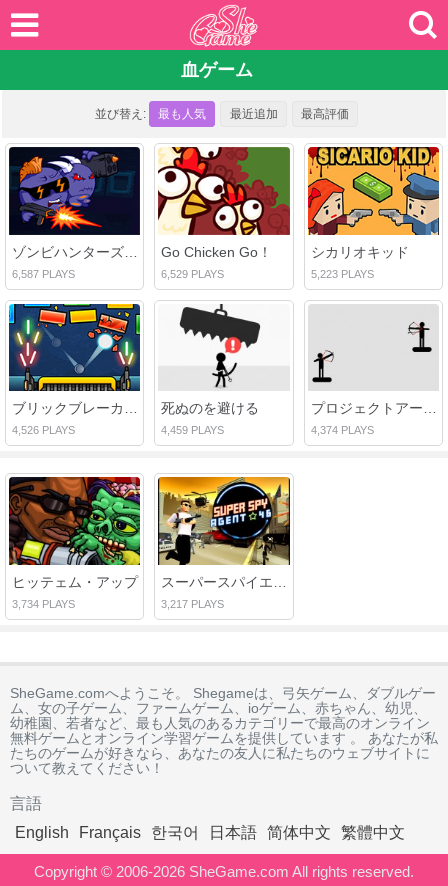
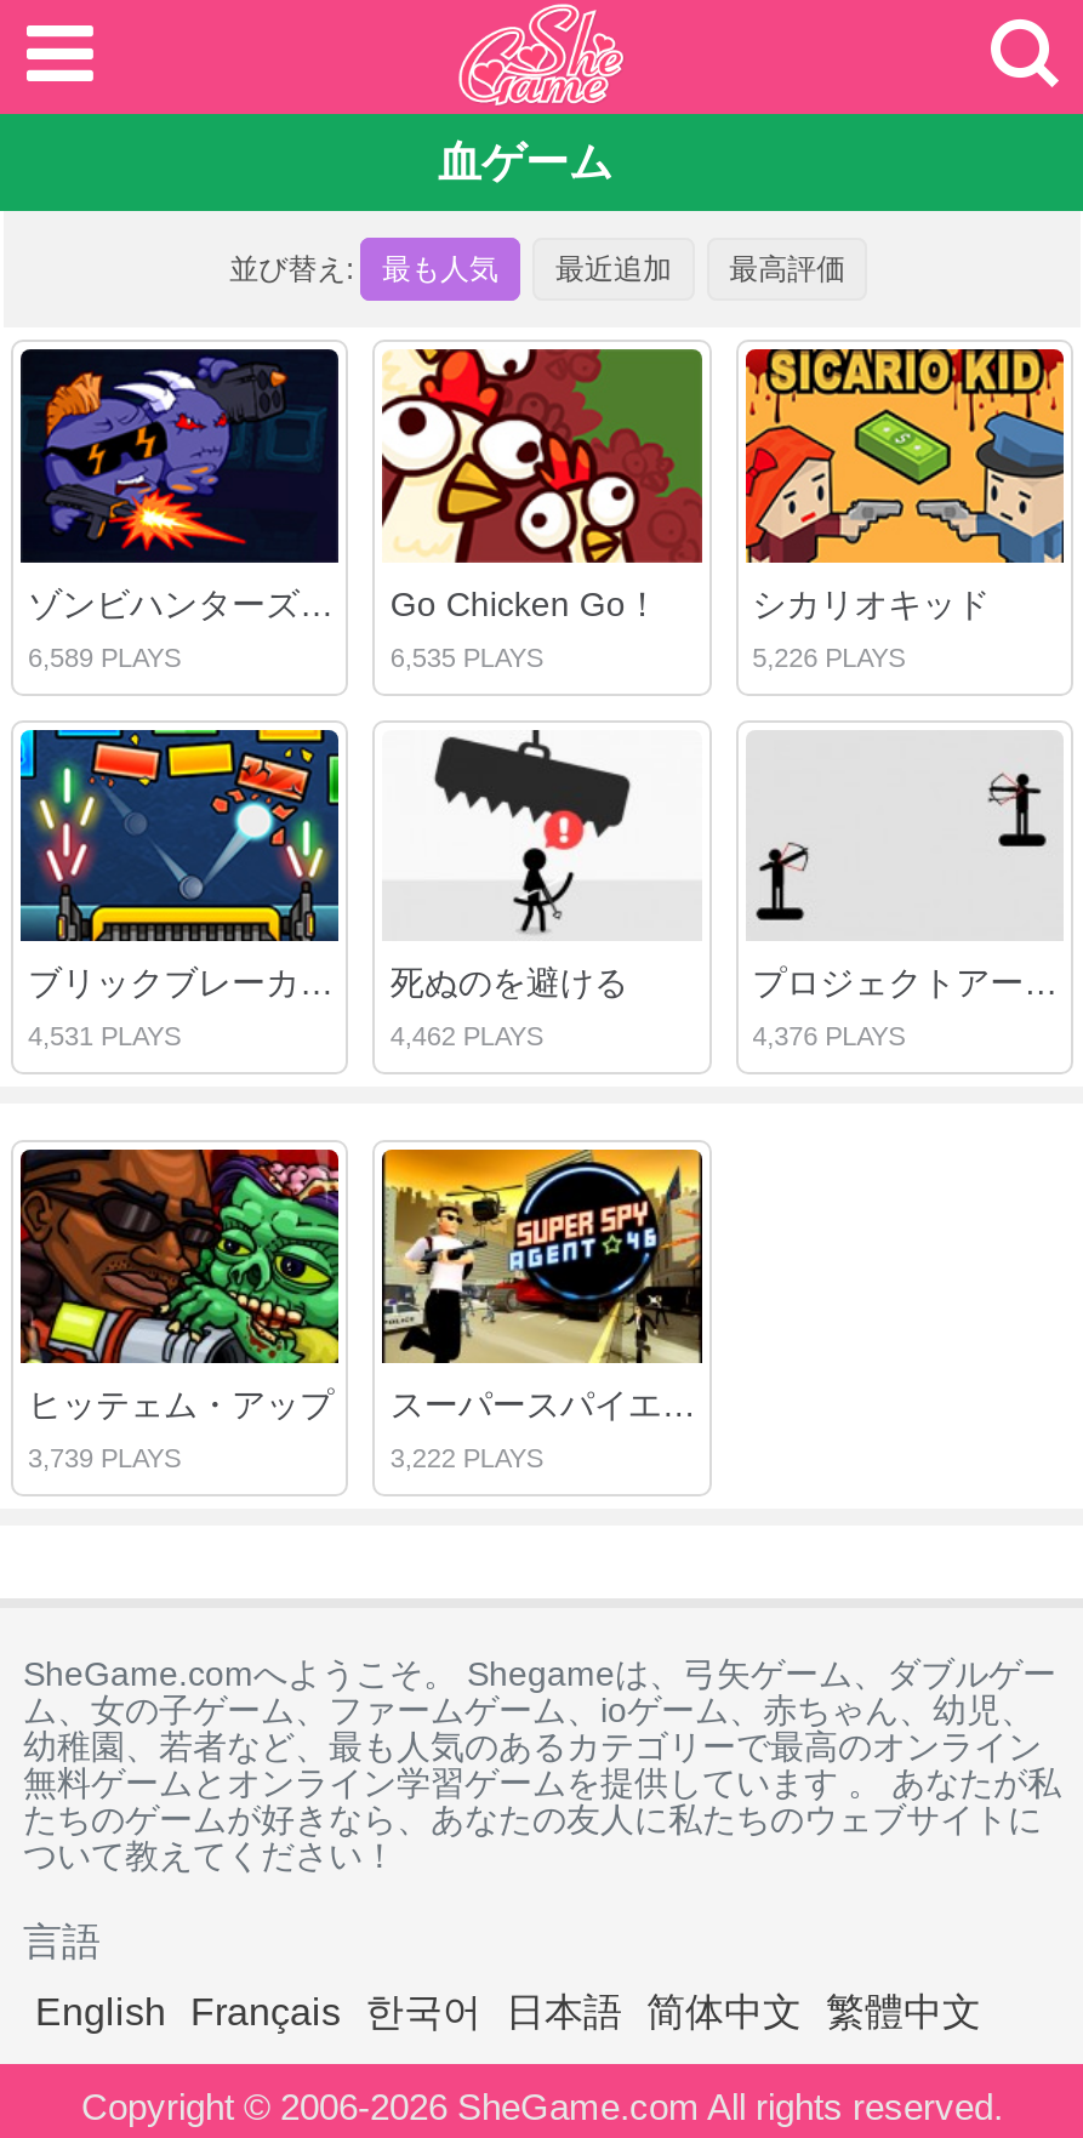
- 6,587 PLAYS
+ 6,589 PLAYS

- 6,529 PLAYS
+ 6,535 PLAYS

- 5,223 PLAYS
+ 5,226 PLAYS

- 4,526 PLAYS
+ 4,531 PLAYS

- 4,459 PLAYS
+ 4,462 PLAYS

- 4,374 PLAYS
+ 4,376 PLAYS

- 3,734 PLAYS
+ 3,739 PLAYS

- 3,217 PLAYS
+ 3,222 PLAYS
